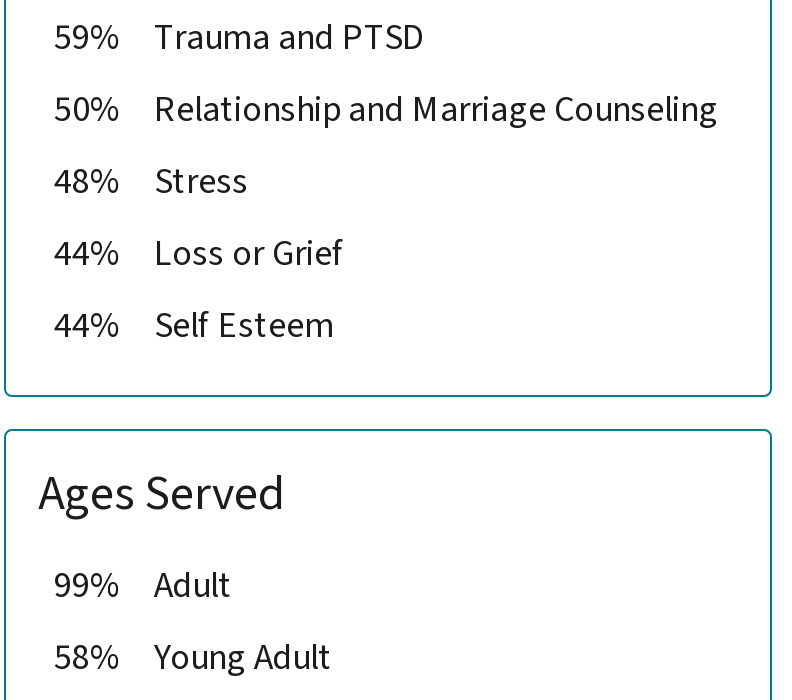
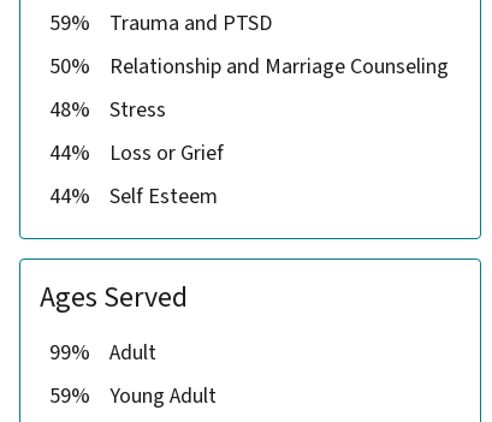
- 58% Young Adult
+ 59% Young Adult
